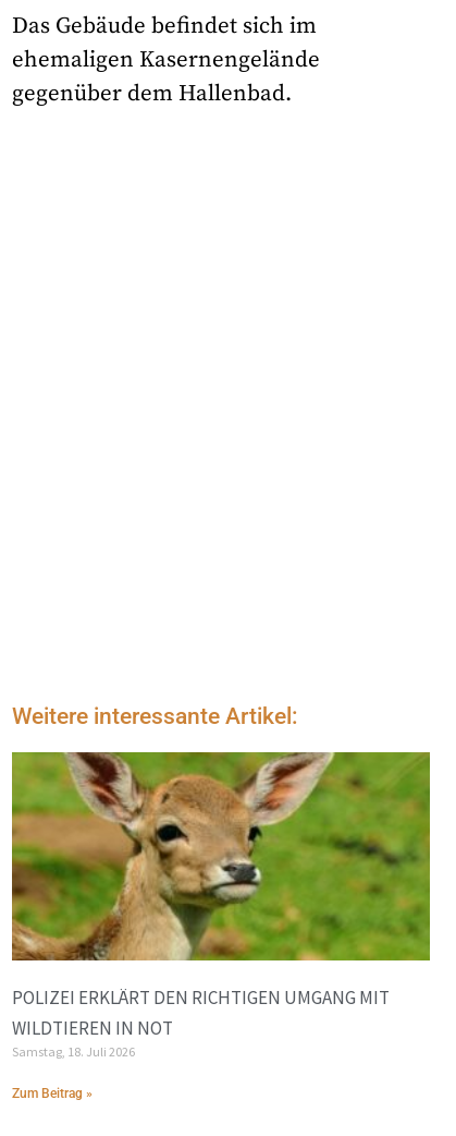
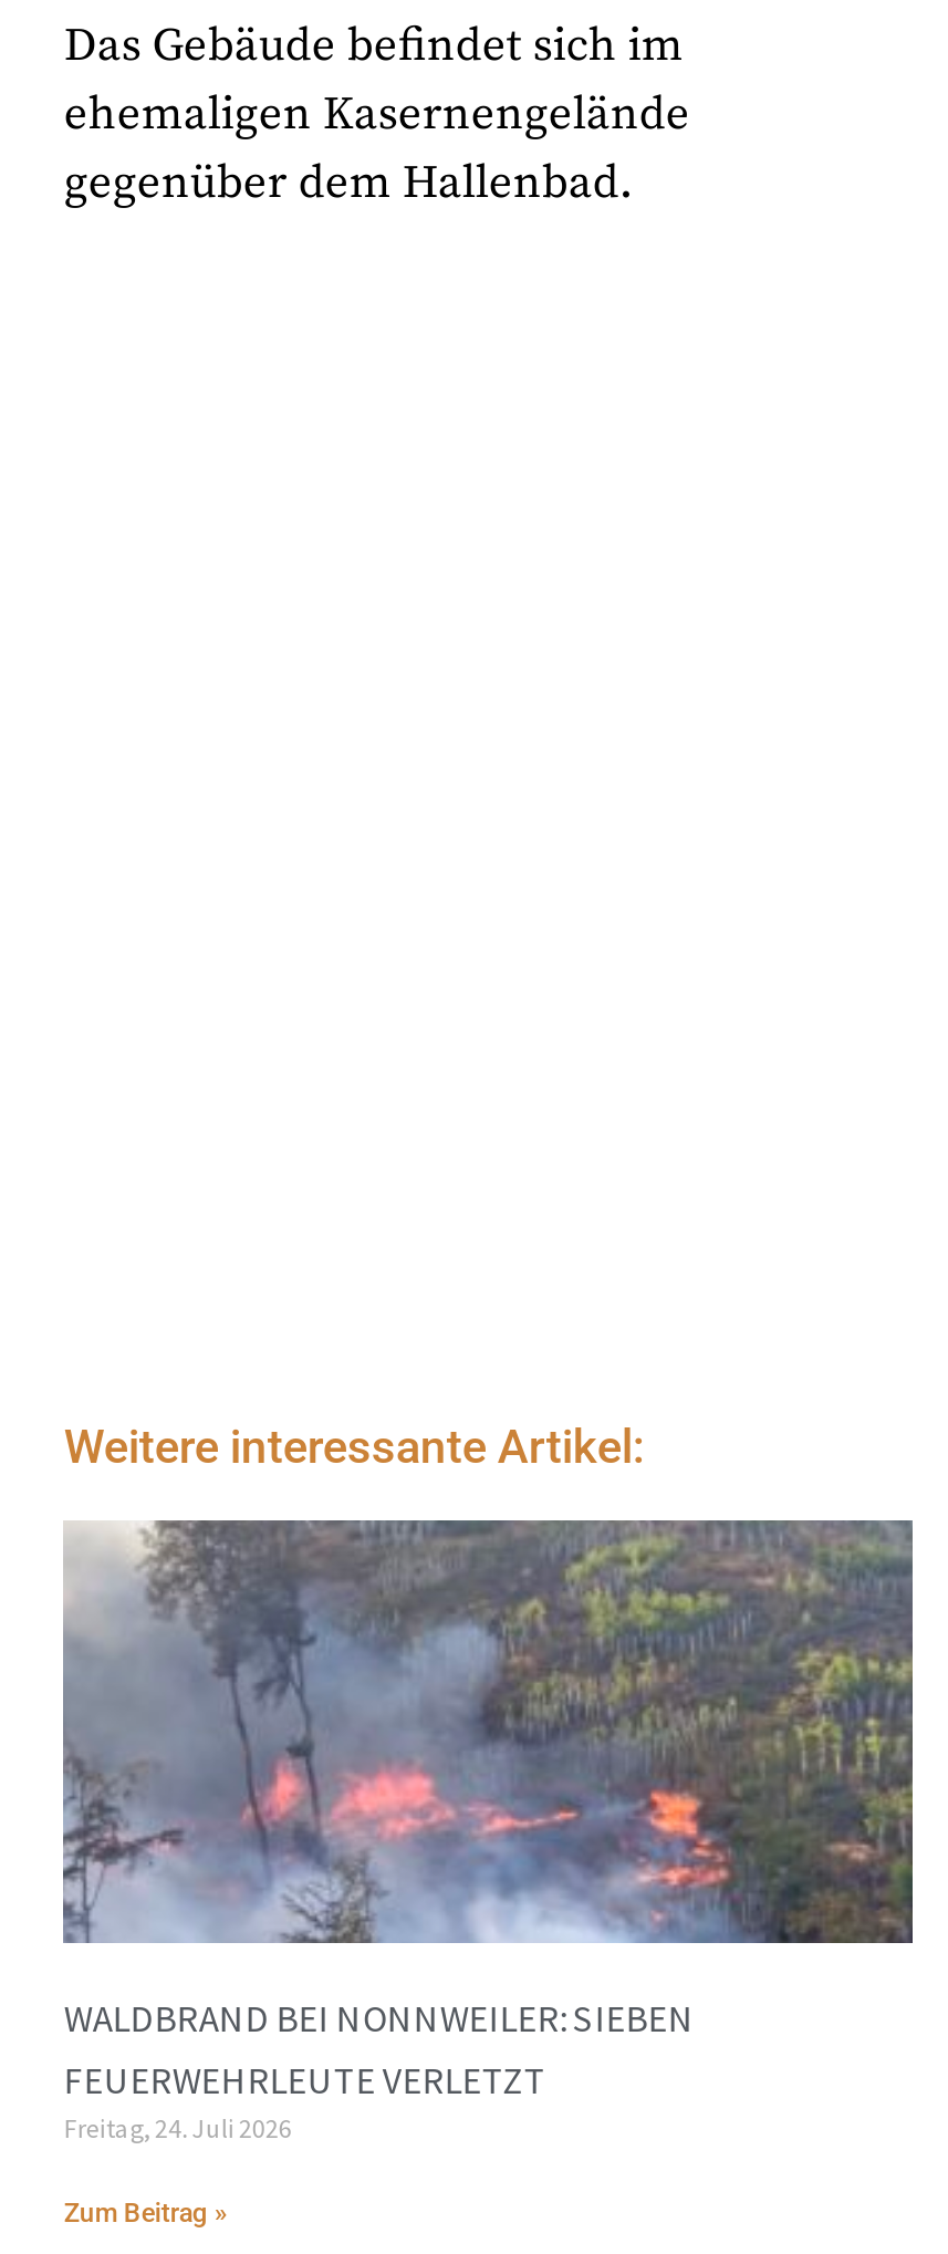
- [image]
- POLIZEI ERKLÄRT DEN RICHTIGEN UMGANG MIT
- WILDTIEREN IN NOT
- Samstag, 18. Juli 2026
+ [image]
+ WALDBRAND BEI NONNWEILER: SIEBEN
+ FEUERWEHRLEUTE VERLETZT
+ Freitag, 24. Juli 2026
